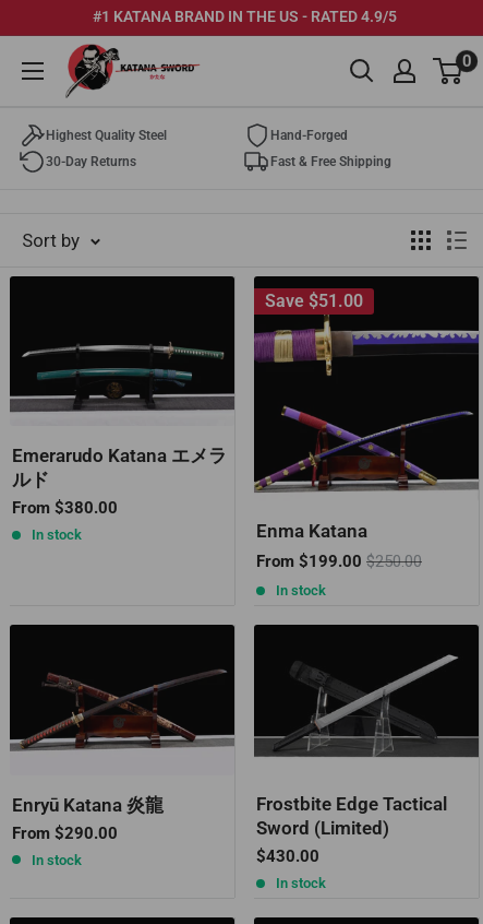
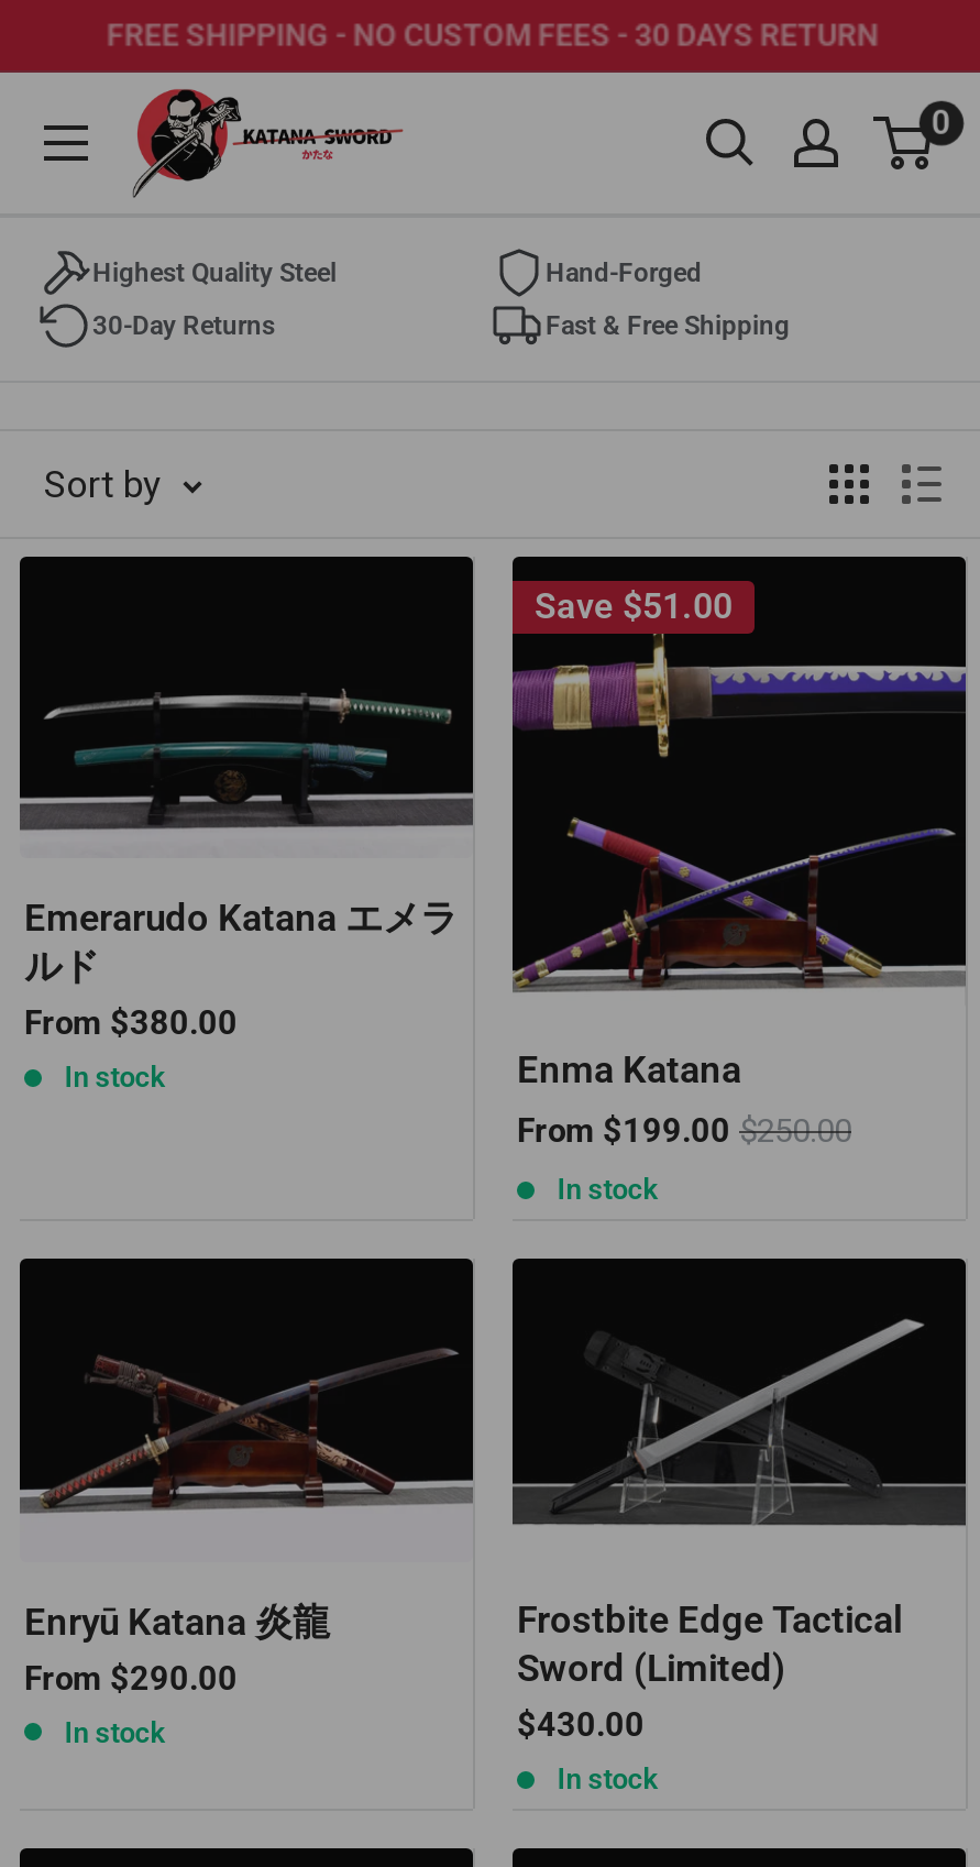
- #1 KATANA BRAND IN THE US - RATED 4.9/5
+ FREE SHIPPING - NO CUSTOM FEES - 30 DAYS RETURN
